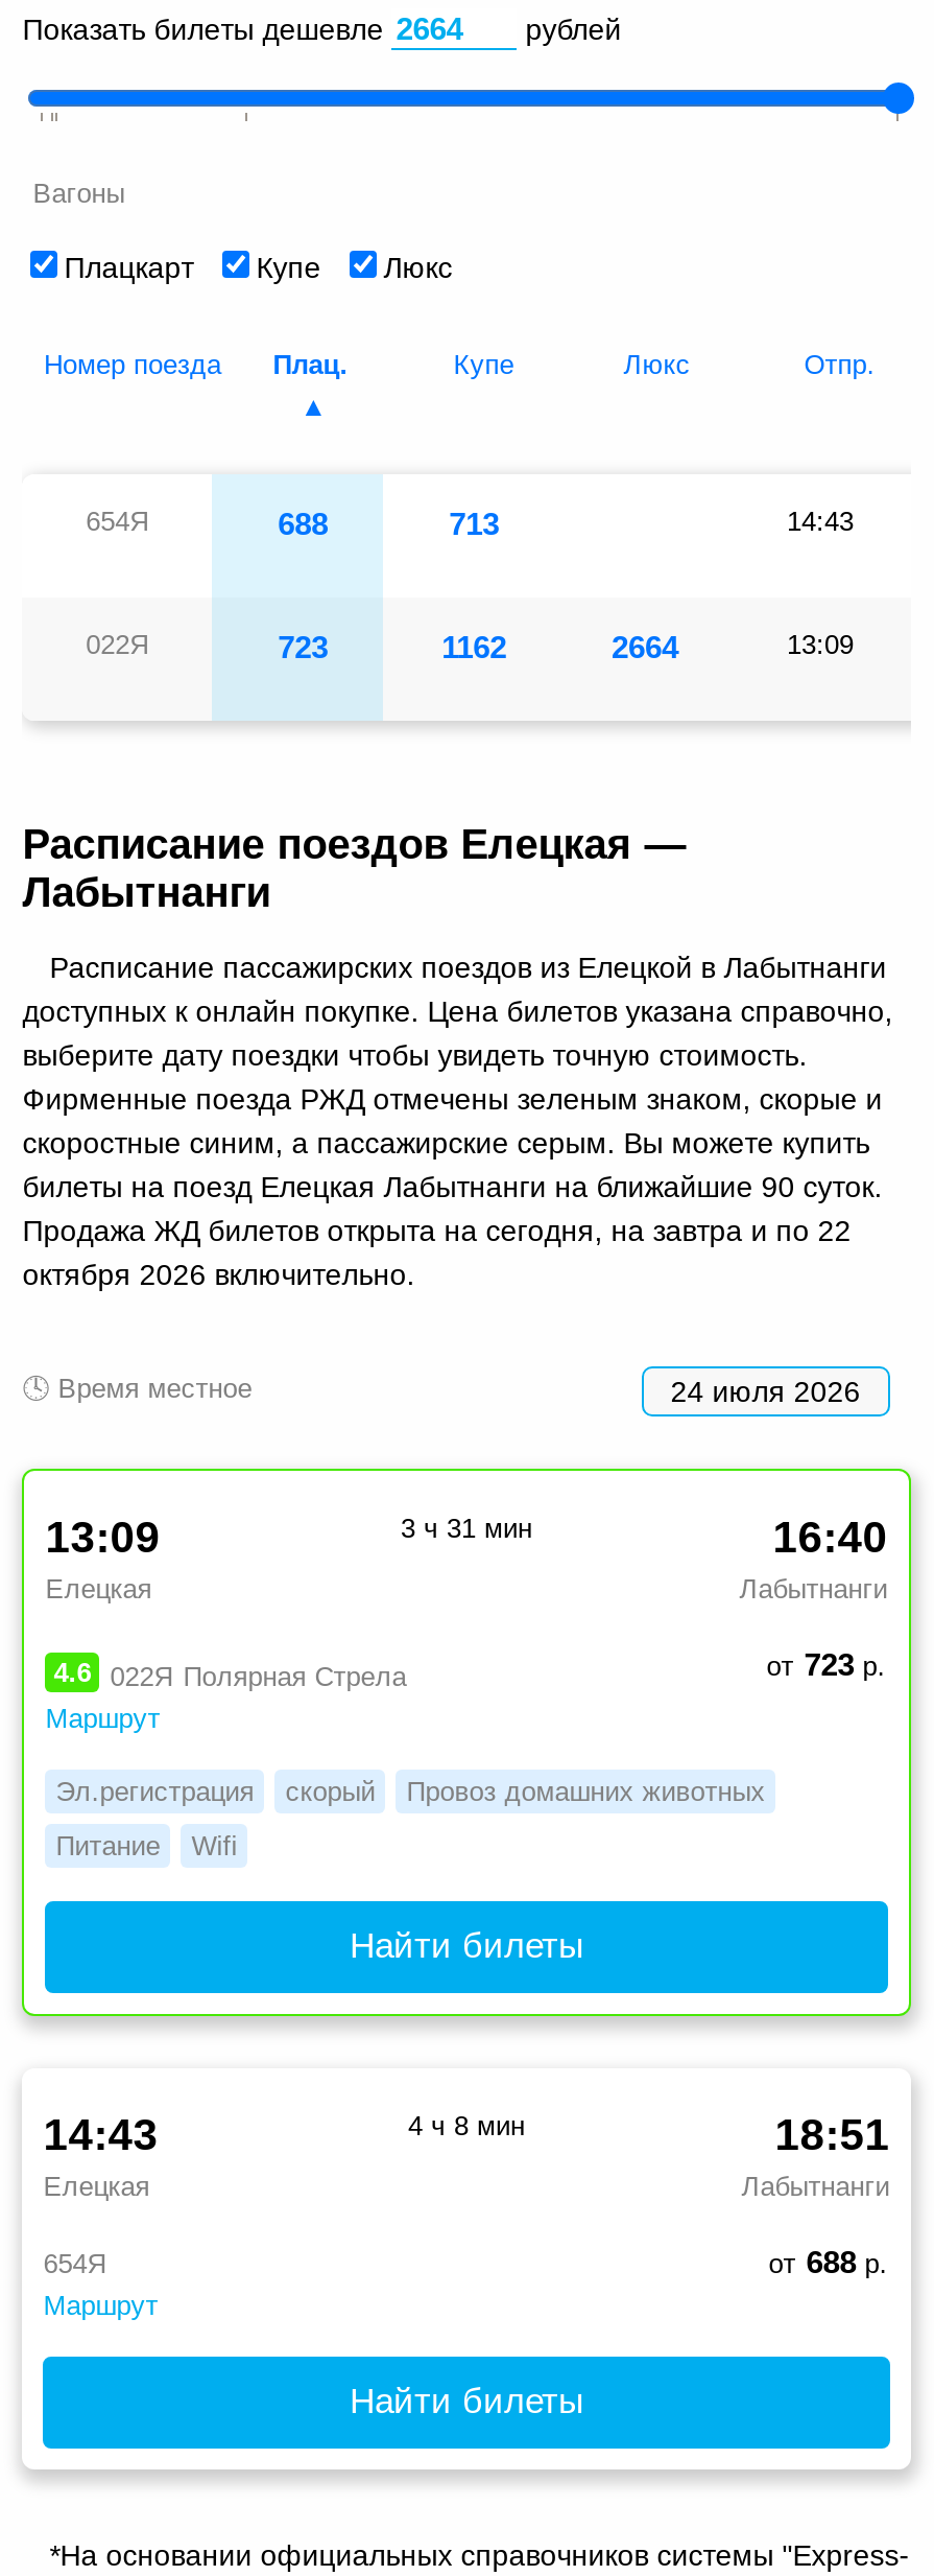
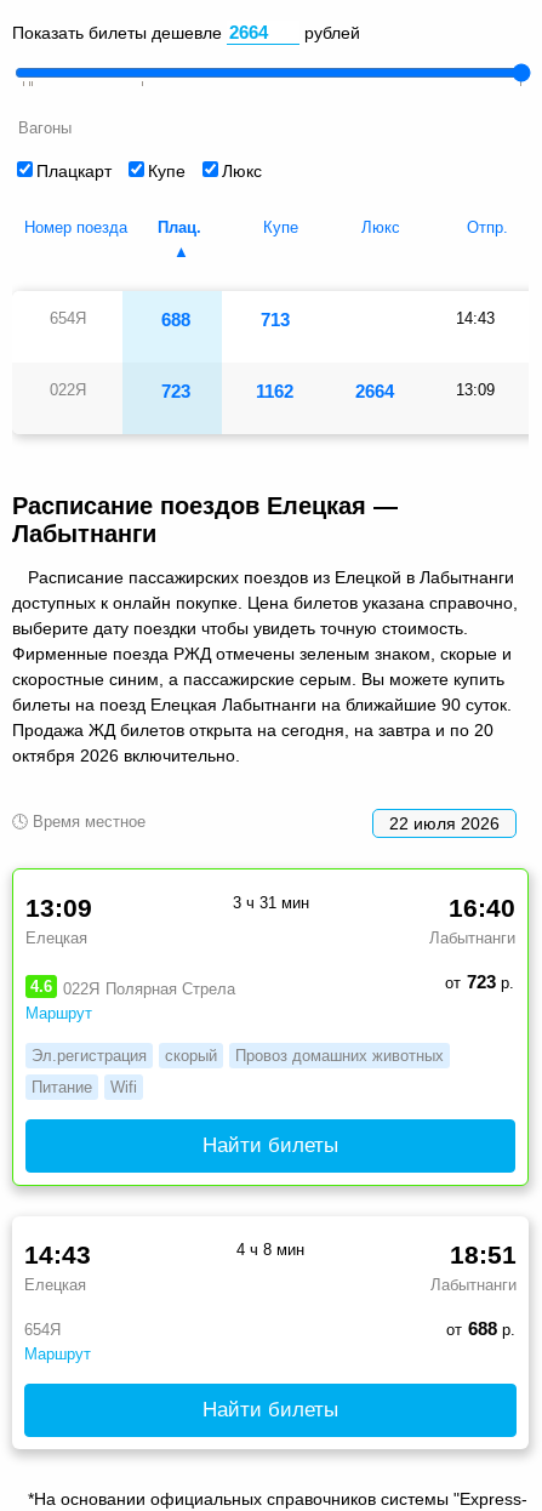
- Продажа ЖД билетов открыта на сегодня, на завтра и по 22
+ Продажа ЖД билетов открыта на сегодня, на завтра и по 20

- 24 июля 2026
+ 22 июля 2026
